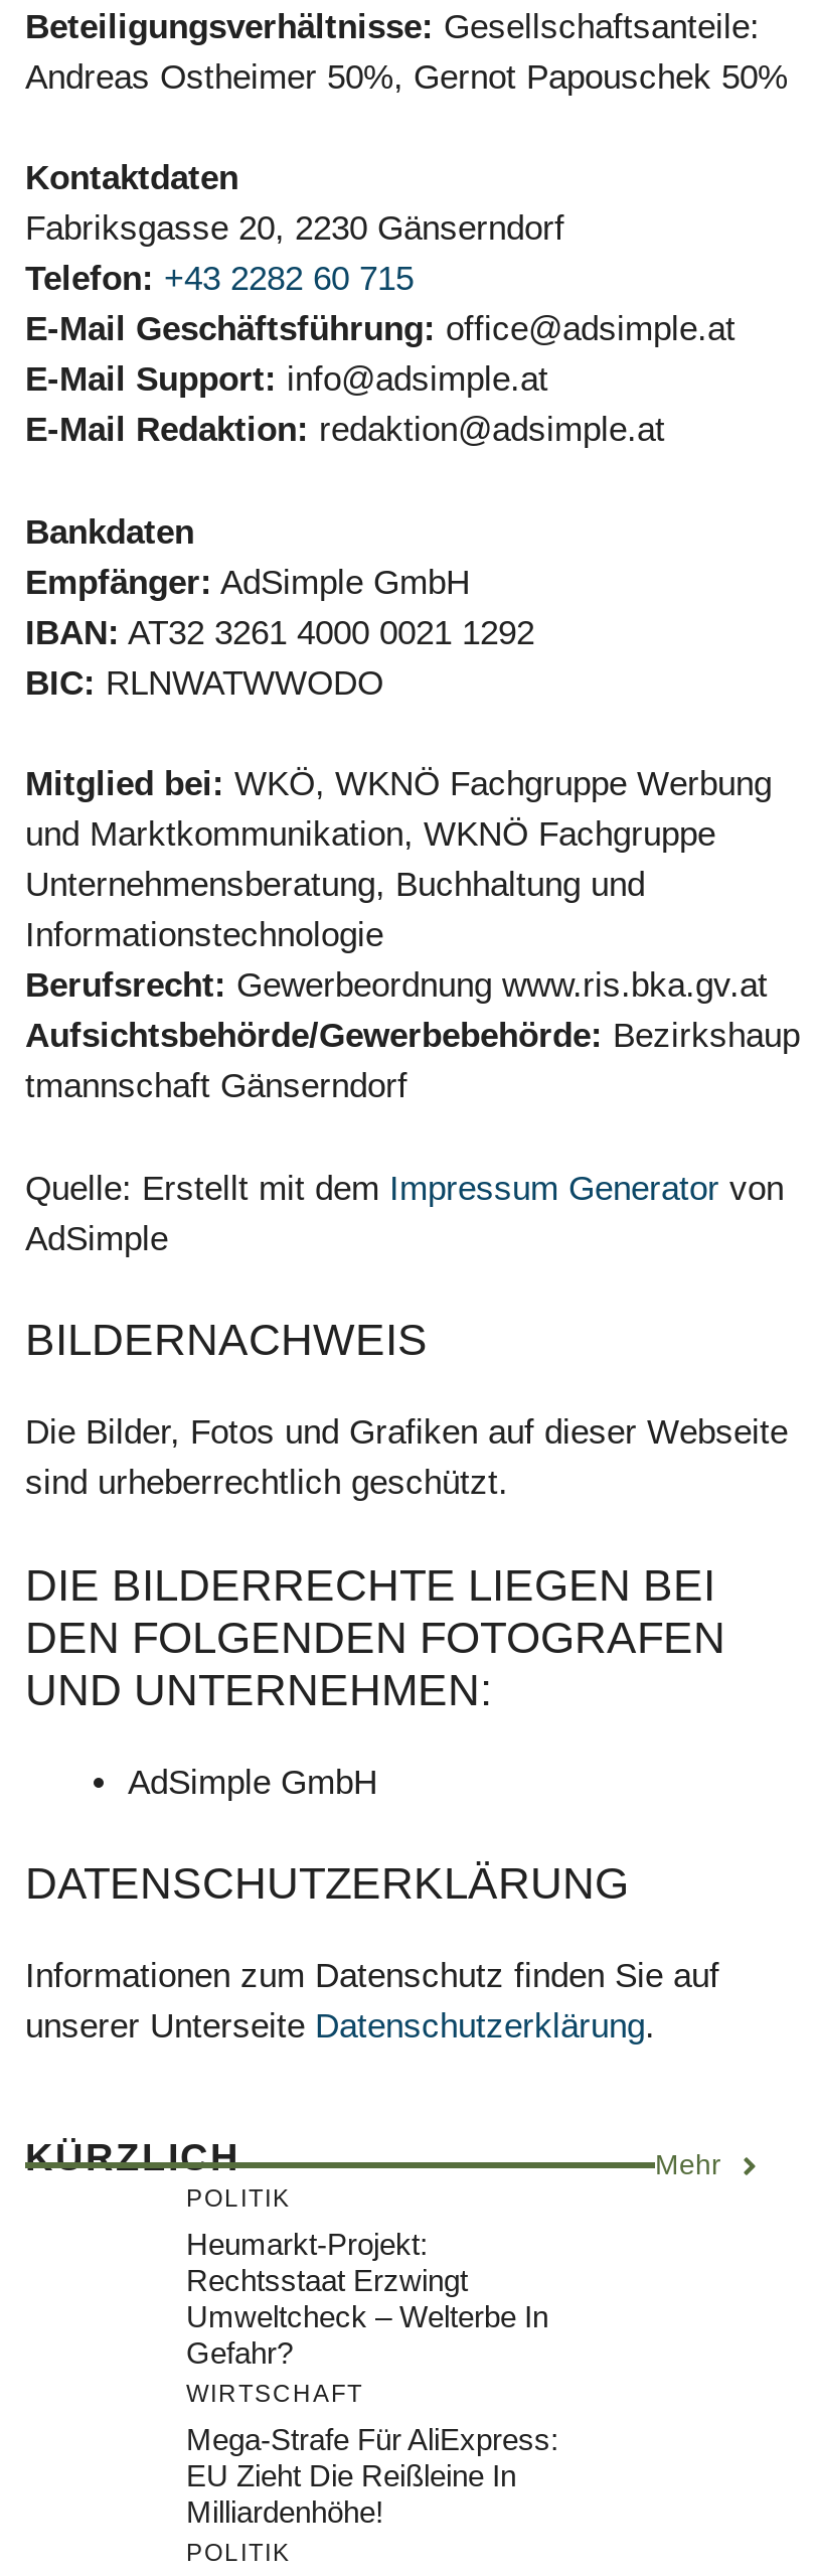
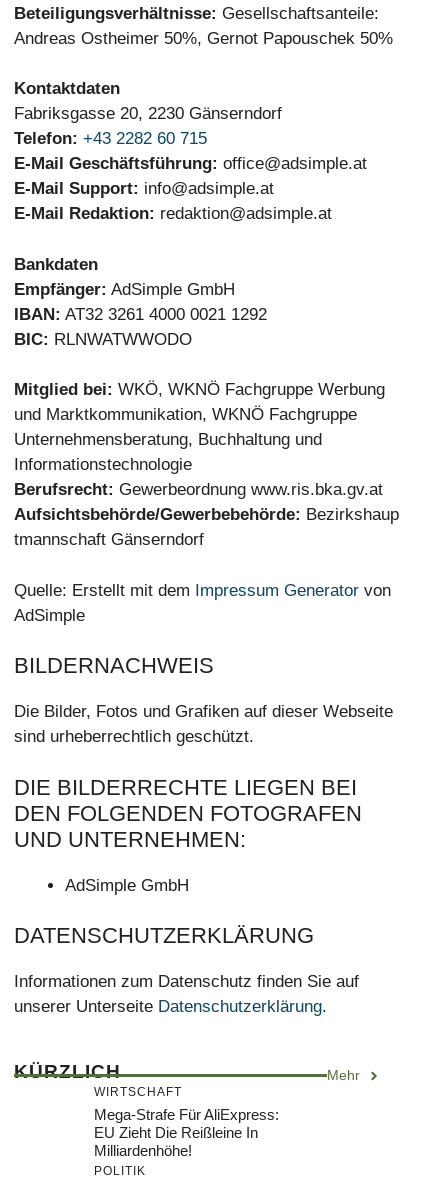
- POLITIK
- Heumarkt-Projekt:
- Rechtsstaat Erzwingt
- Umweltcheck – Welterbe In
- Gefahr?
